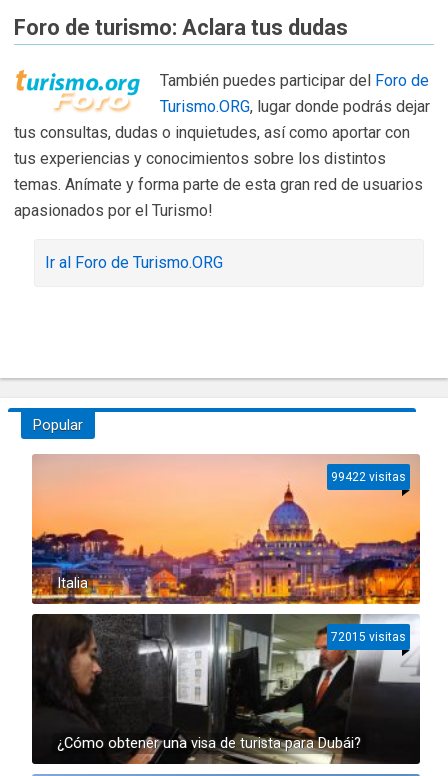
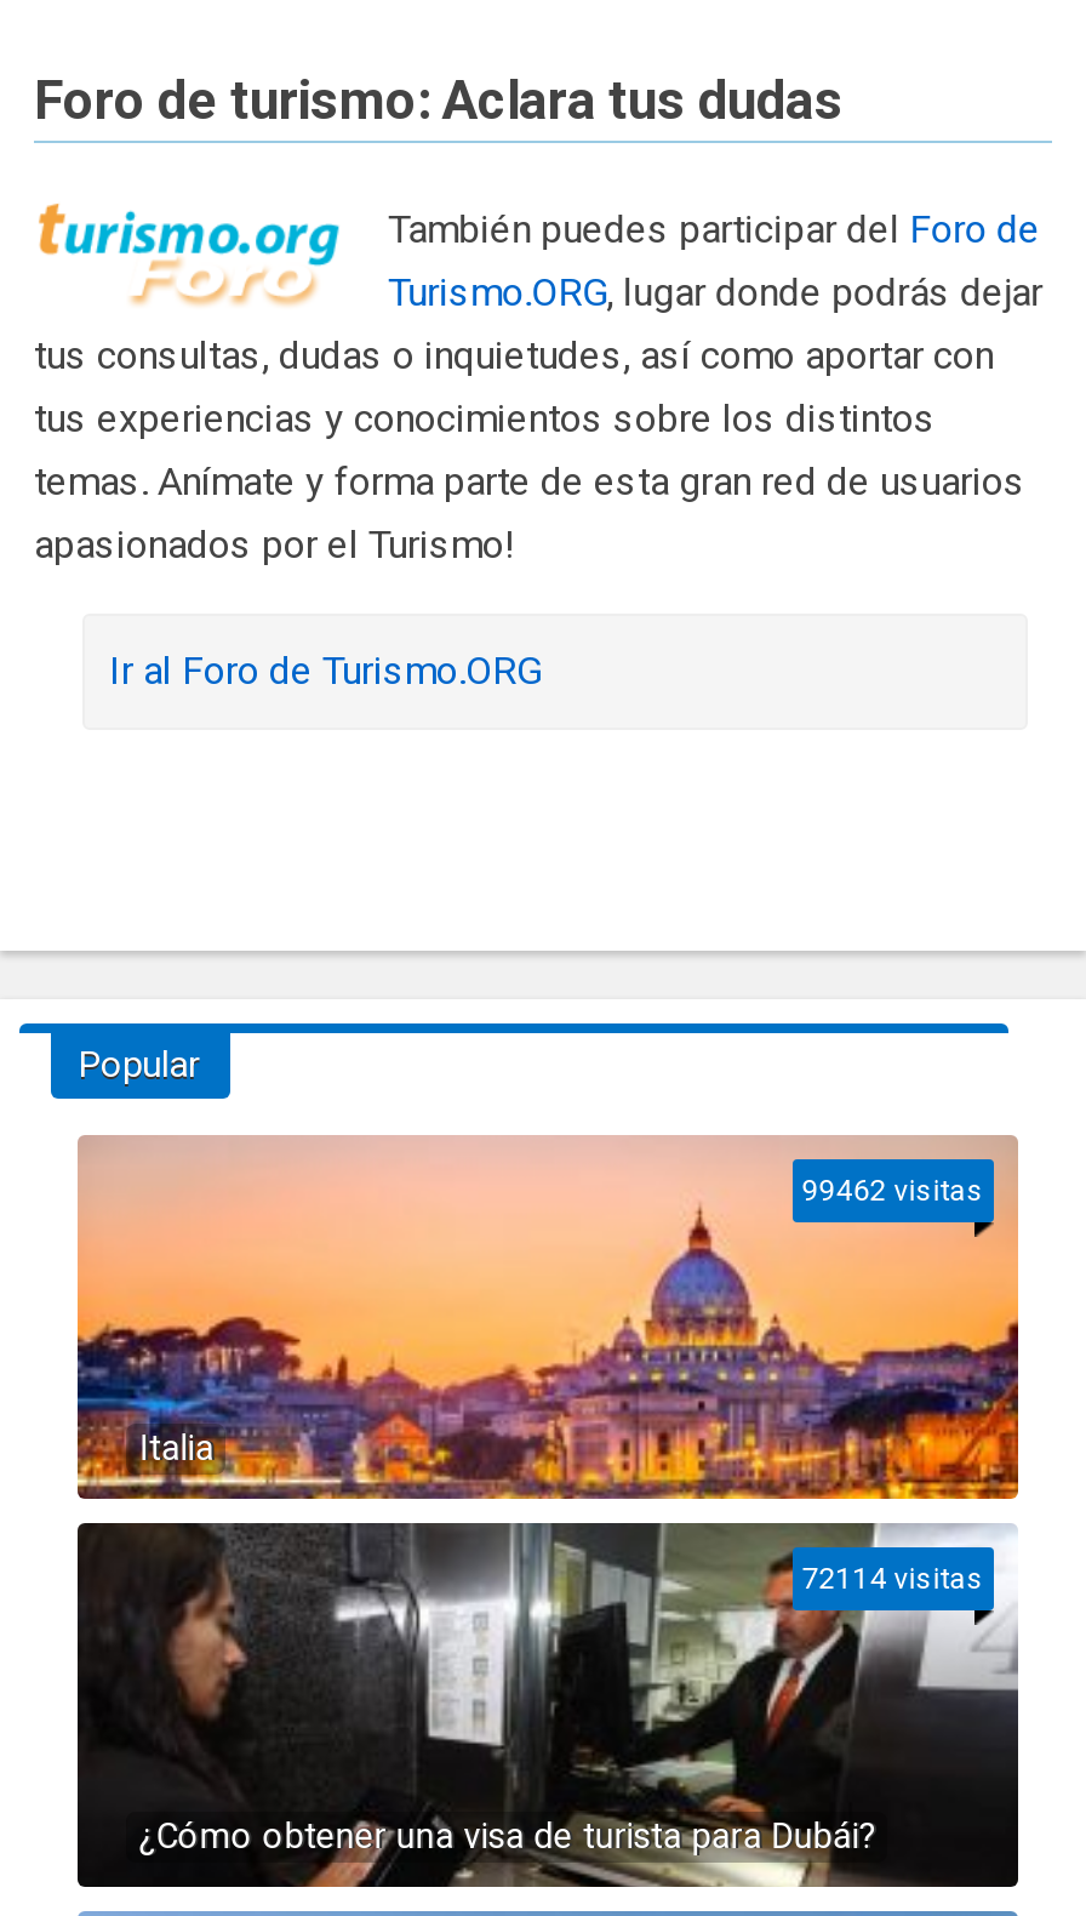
- 99422 visitas
+ 99462 visitas

- 72015 visitas
+ 72114 visitas
